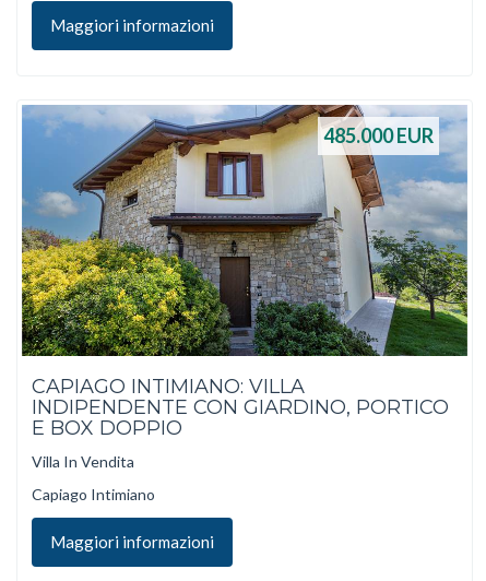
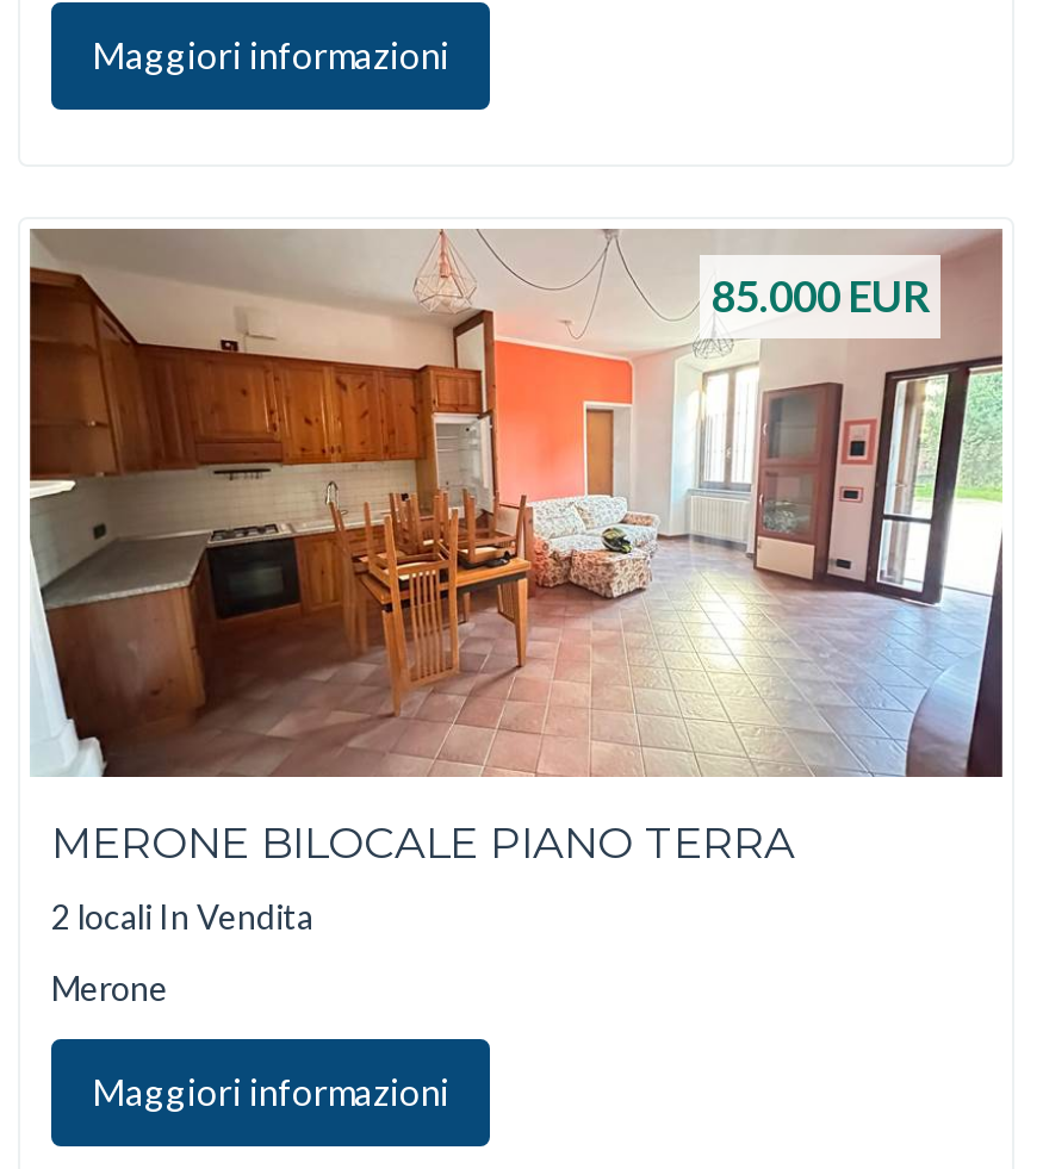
- [image]
- 485.000 EUR
+ [image]
+ 85.000 EUR

- CAPIAGO INTIMIANO: VILLA
- INDIPENDENTE CON GIARDINO, PORTICO
- E BOX DOPPIO
+ MERONE BILOCALE PIANO TERRA

- Villa In Vendita
+ 2 locali In Vendita

- Capiago Intimiano
+ Merone
